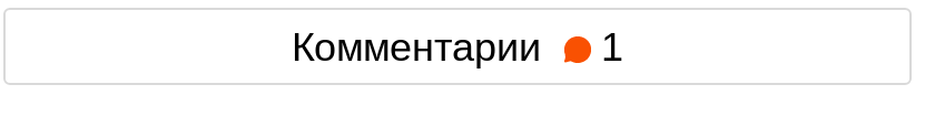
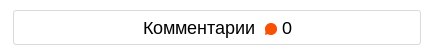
- Комментарии 1
+ Комментарии 0
